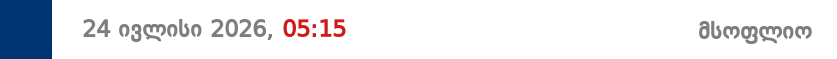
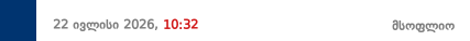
- 24 ივლისი 2026, 05:15
+ 22 ივლისი 2026, 10:32
